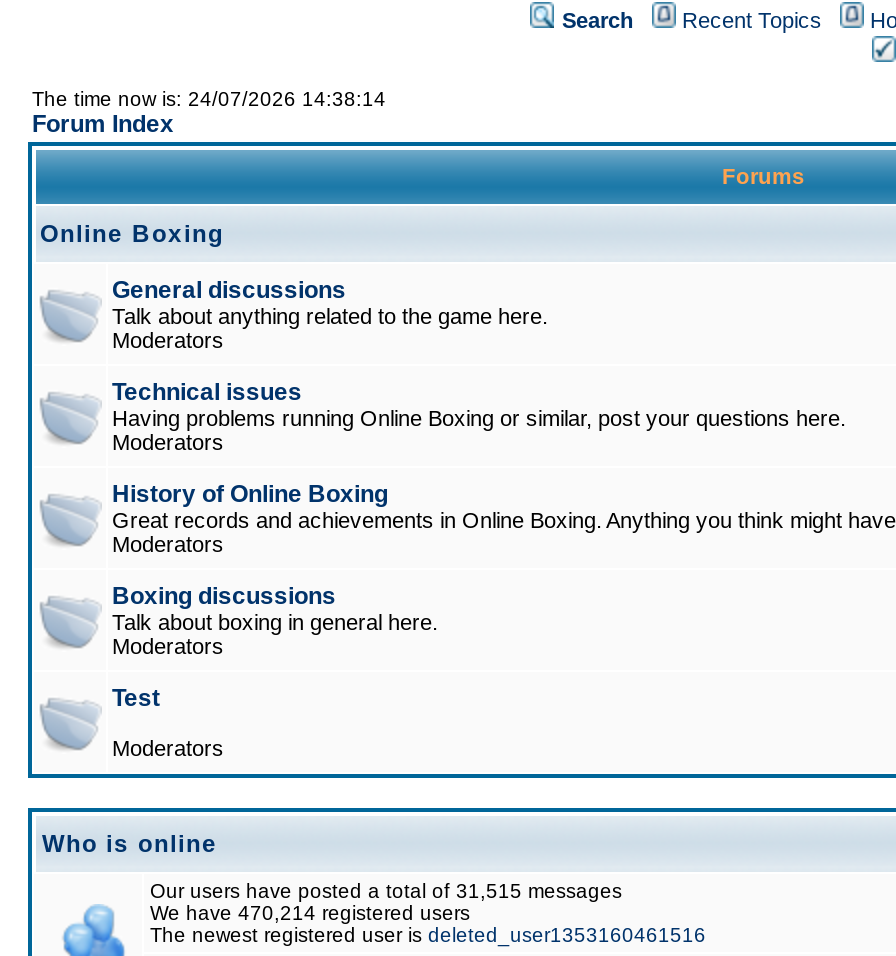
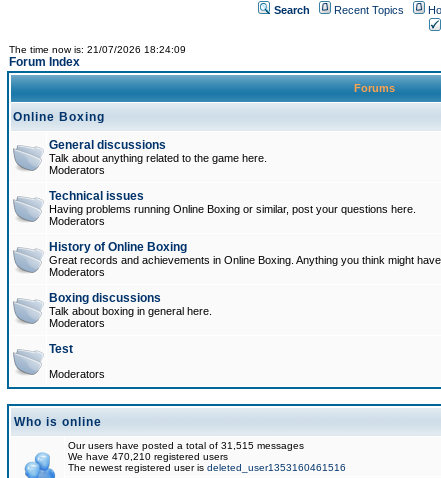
- The time now is: 24/07/2026 14:38:14
+ The time now is: 21/07/2026 18:24:09

- We have 470,214 registered users
+ We have 470,210 registered users
